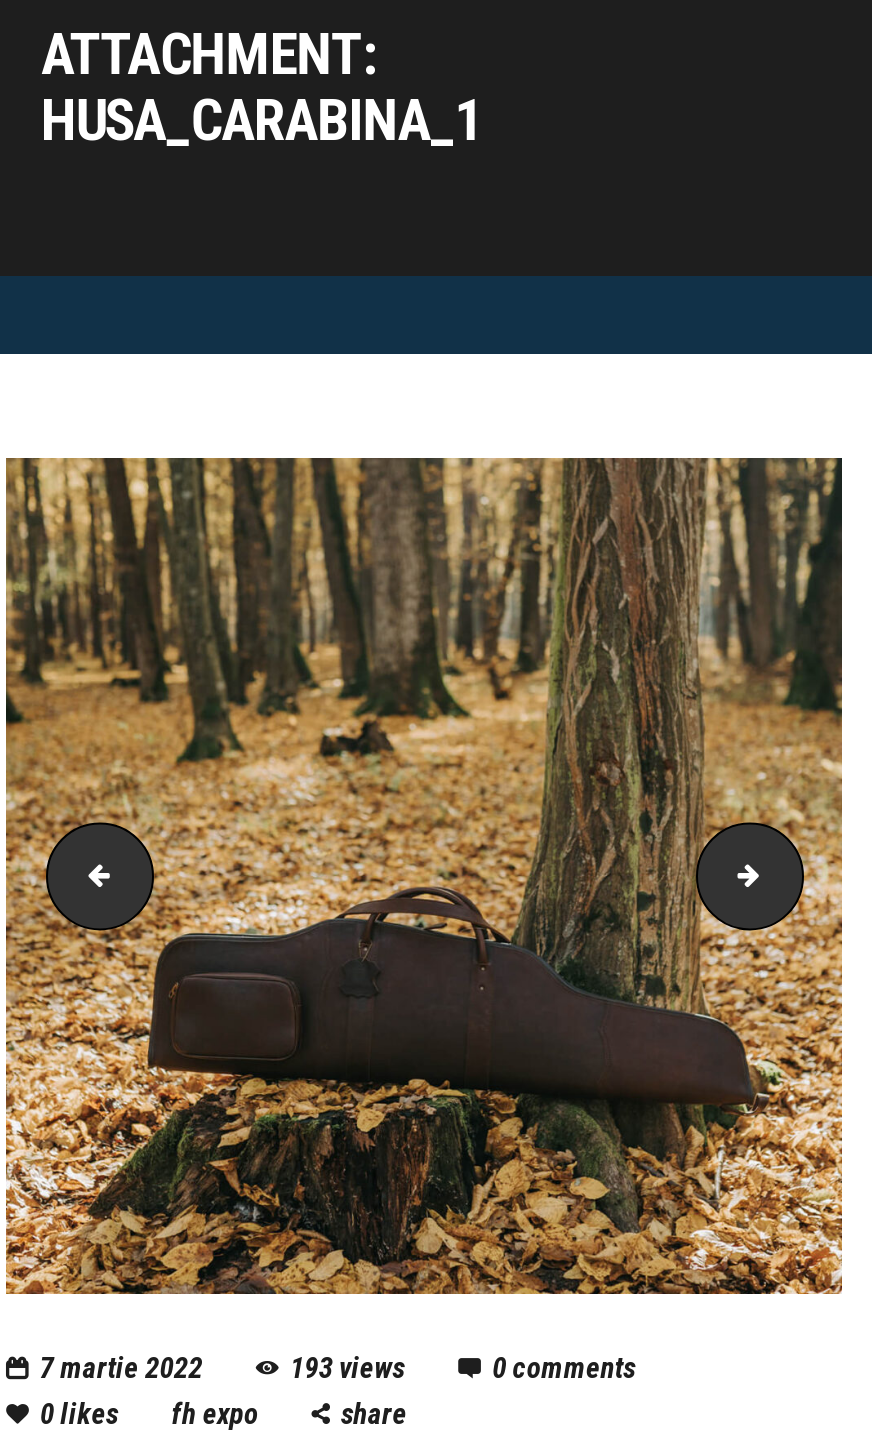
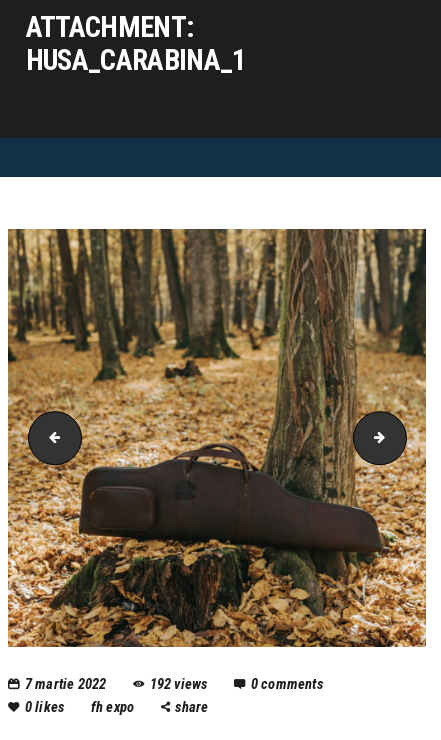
- 193 views
+ 192 views
